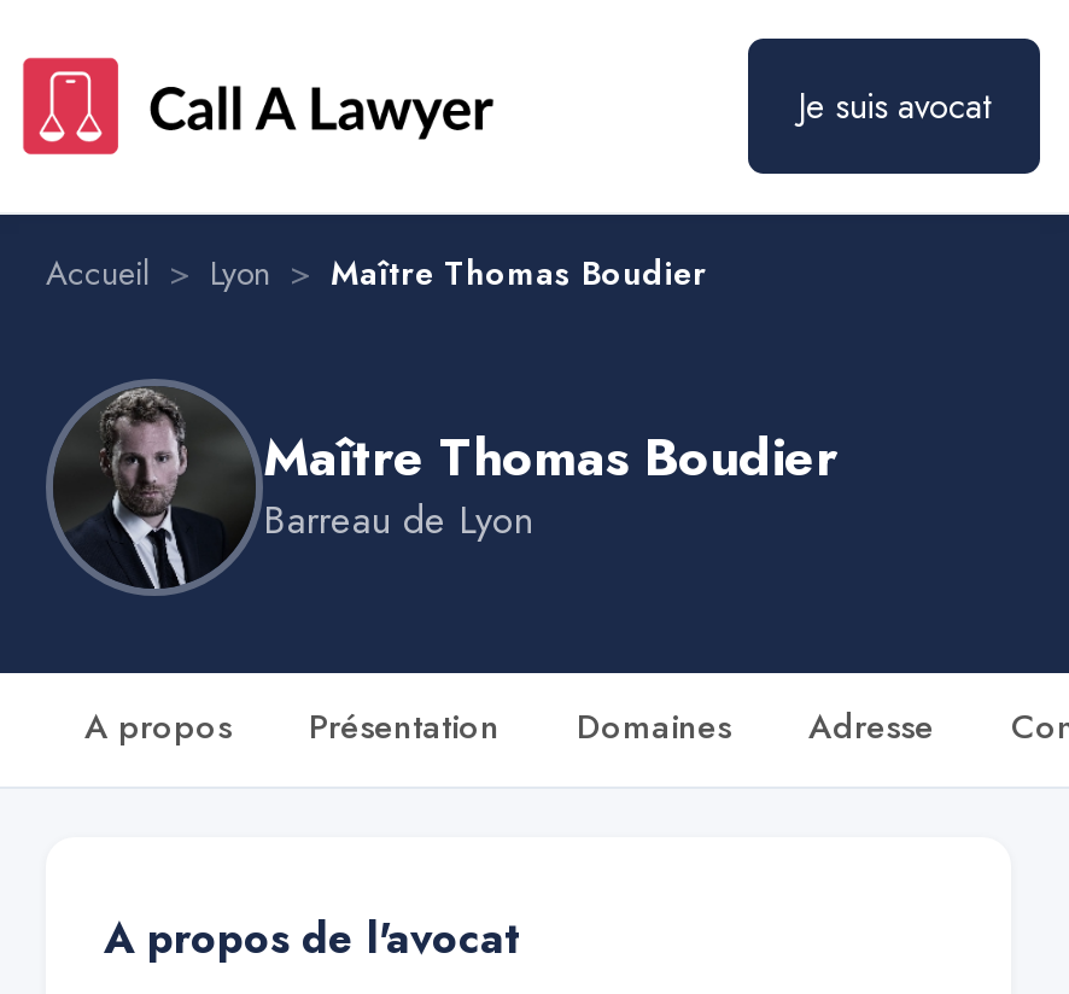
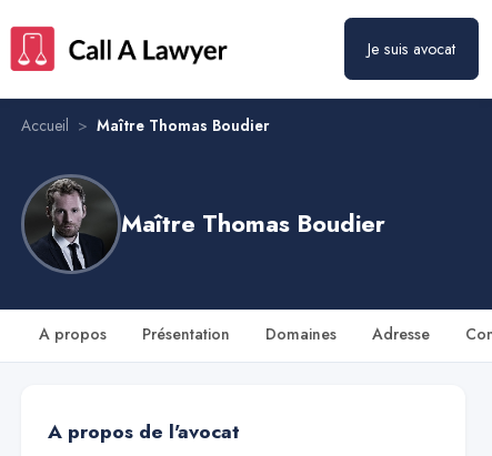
- Accueil > Lyon > Maître Thomas Boudier
+ Accueil > Maître Thomas Boudier

- Barreau de Lyon
